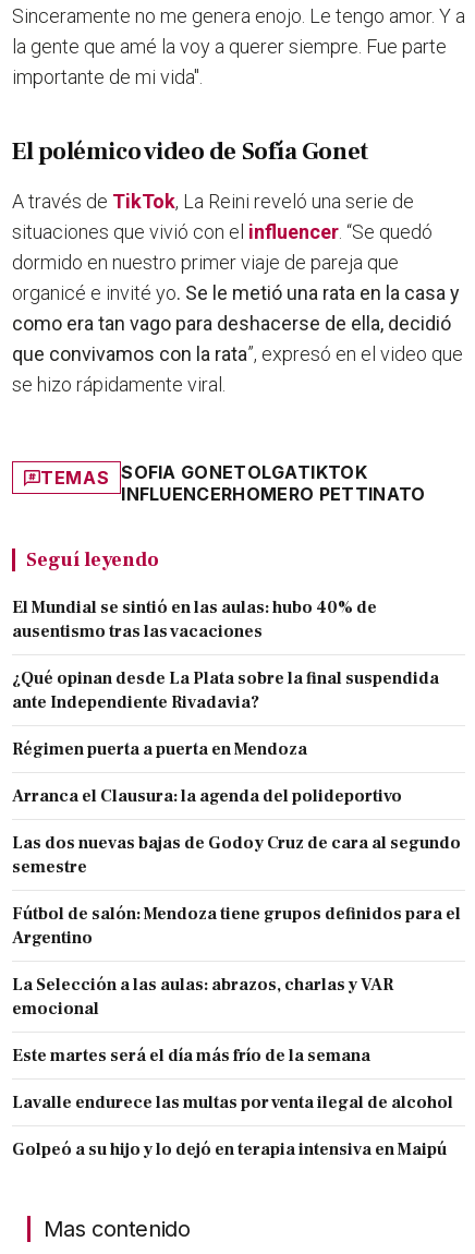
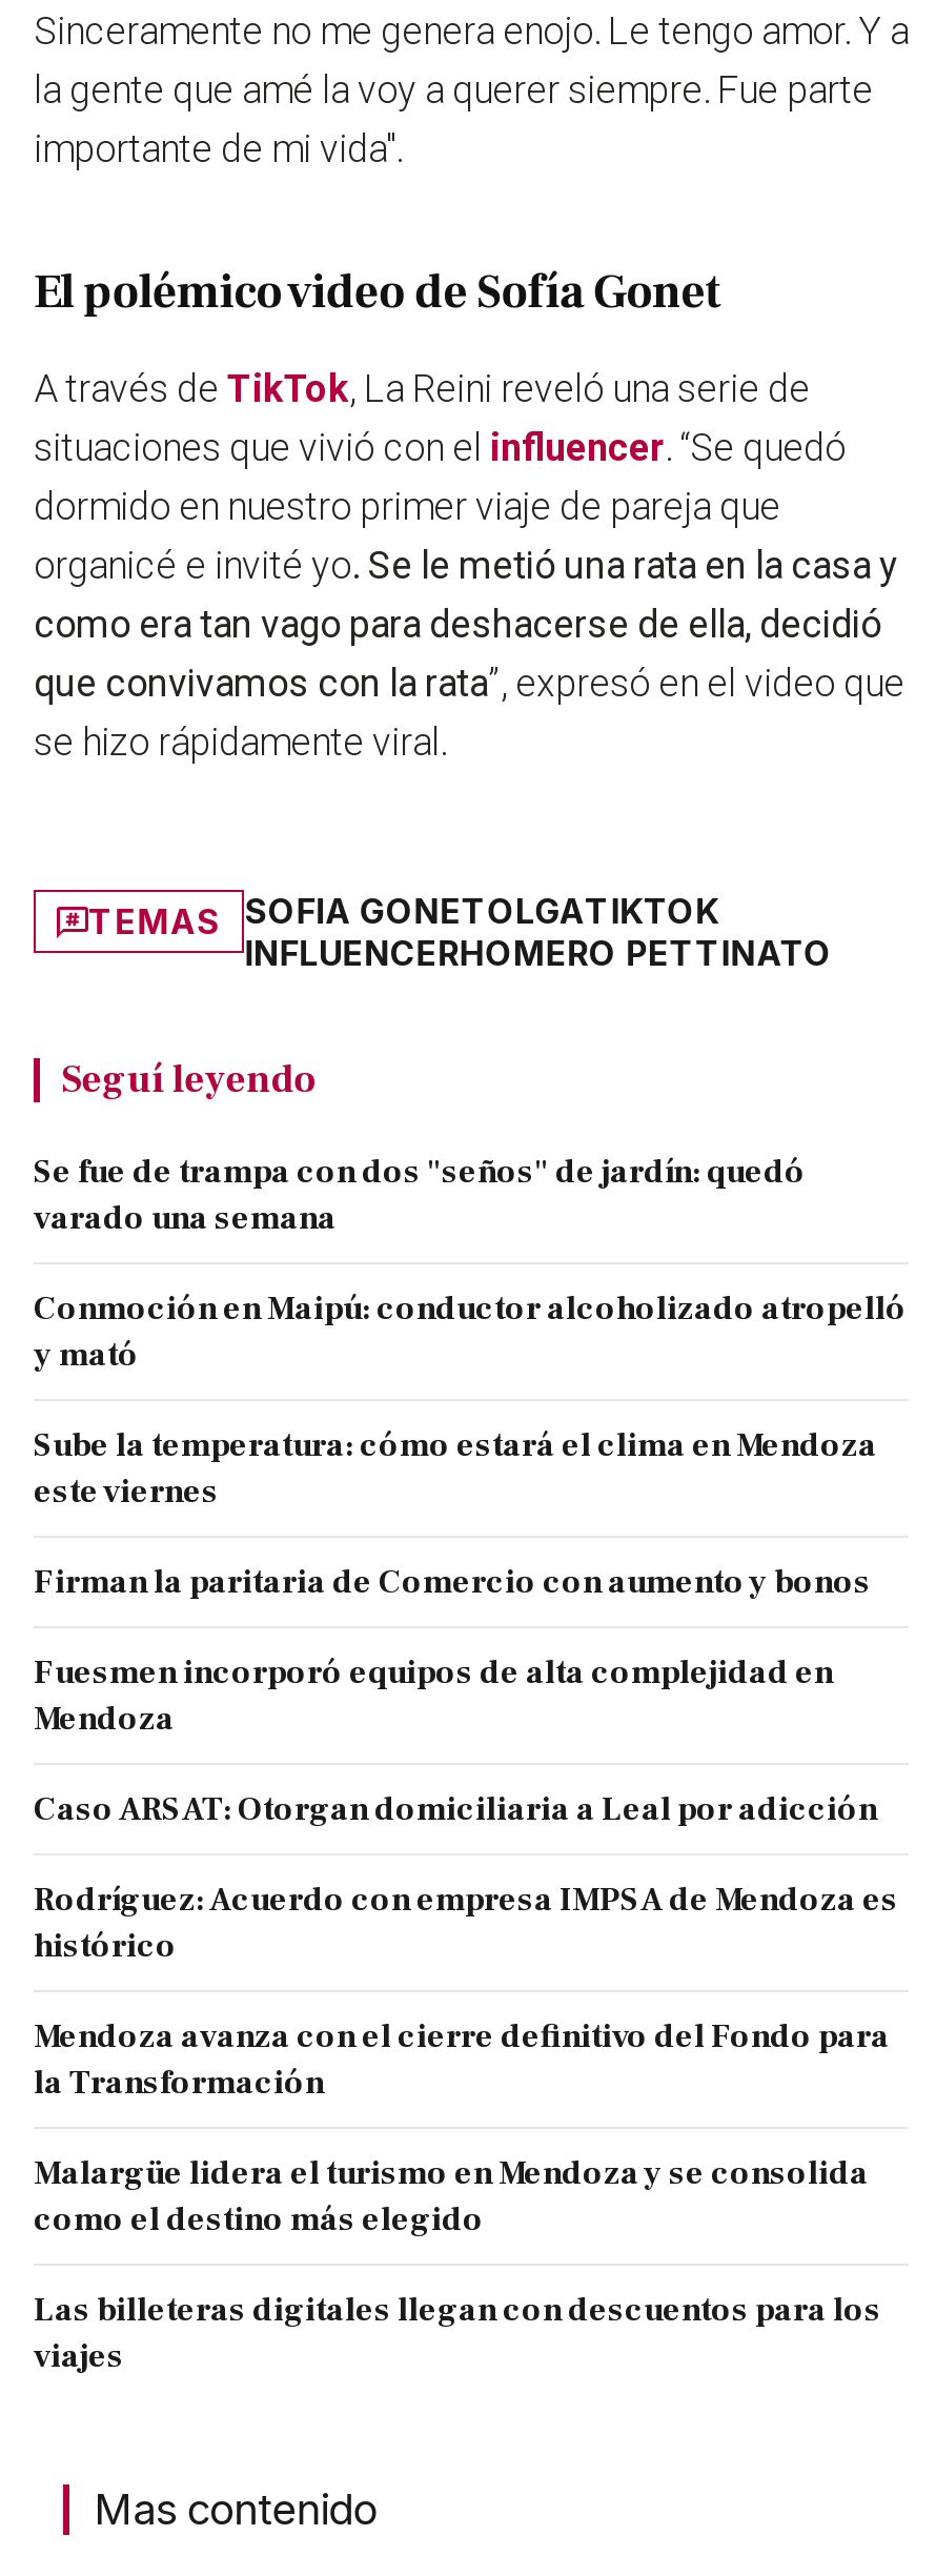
- El Mundial se sintió en las aulas: hubo 40% de
- ausentismo tras las vacaciones
+ Se fue de trampa con dos "seños" de jardín: quedó
+ varado una semana

- ¿Qué opinan desde La Plata sobre la final suspendida
- ante Independiente Rivadavia?
+ Conmoción en Maipú: conductor alcoholizado atropelló
+ y mató

- Régimen puerta a puerta en Mendoza
+ Sube la temperatura: cómo estará el clima en Mendoza
+ este viernes

- Arranca el Clausura: la agenda del polideportivo
+ Firman la paritaria de Comercio con aumento y bonos

- Las dos nuevas bajas de Godoy Cruz de cara al segundo
- semestre
+ Fuesmen incorporó equipos de alta complejidad en
+ Mendoza

- Fútbol de salón: Mendoza tiene grupos definidos para el
- Argentino
+ Caso ARSAT: Otorgan domiciliaria a Leal por adicción

- La Selección a las aulas: abrazos, charlas y VAR
- emocional
+ Rodríguez: Acuerdo con empresa IMPSA de Mendoza es
+ histórico

- Este martes será el día más frío de la semana
+ Mendoza avanza con el cierre definitivo del Fondo para
+ la Transformación

- Lavalle endurece las multas por venta ilegal de alcohol
+ Malargüe lidera el turismo en Mendoza y se consolida
+ como el destino más elegido

- Golpeó a su hijo y lo dejó en terapia intensiva en Maipú
+ Las billeteras digitales llegan con descuentos para los
+ viajes
